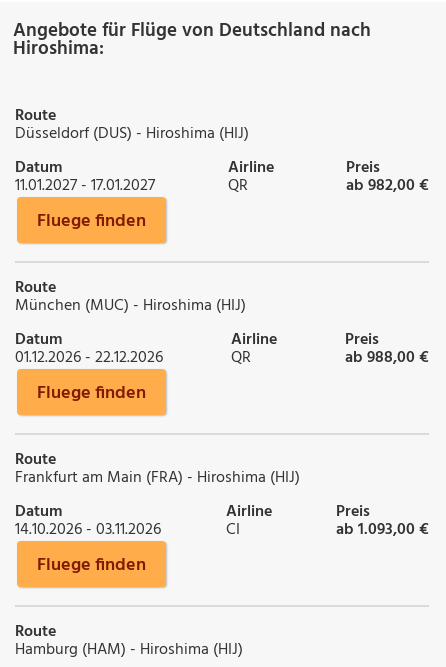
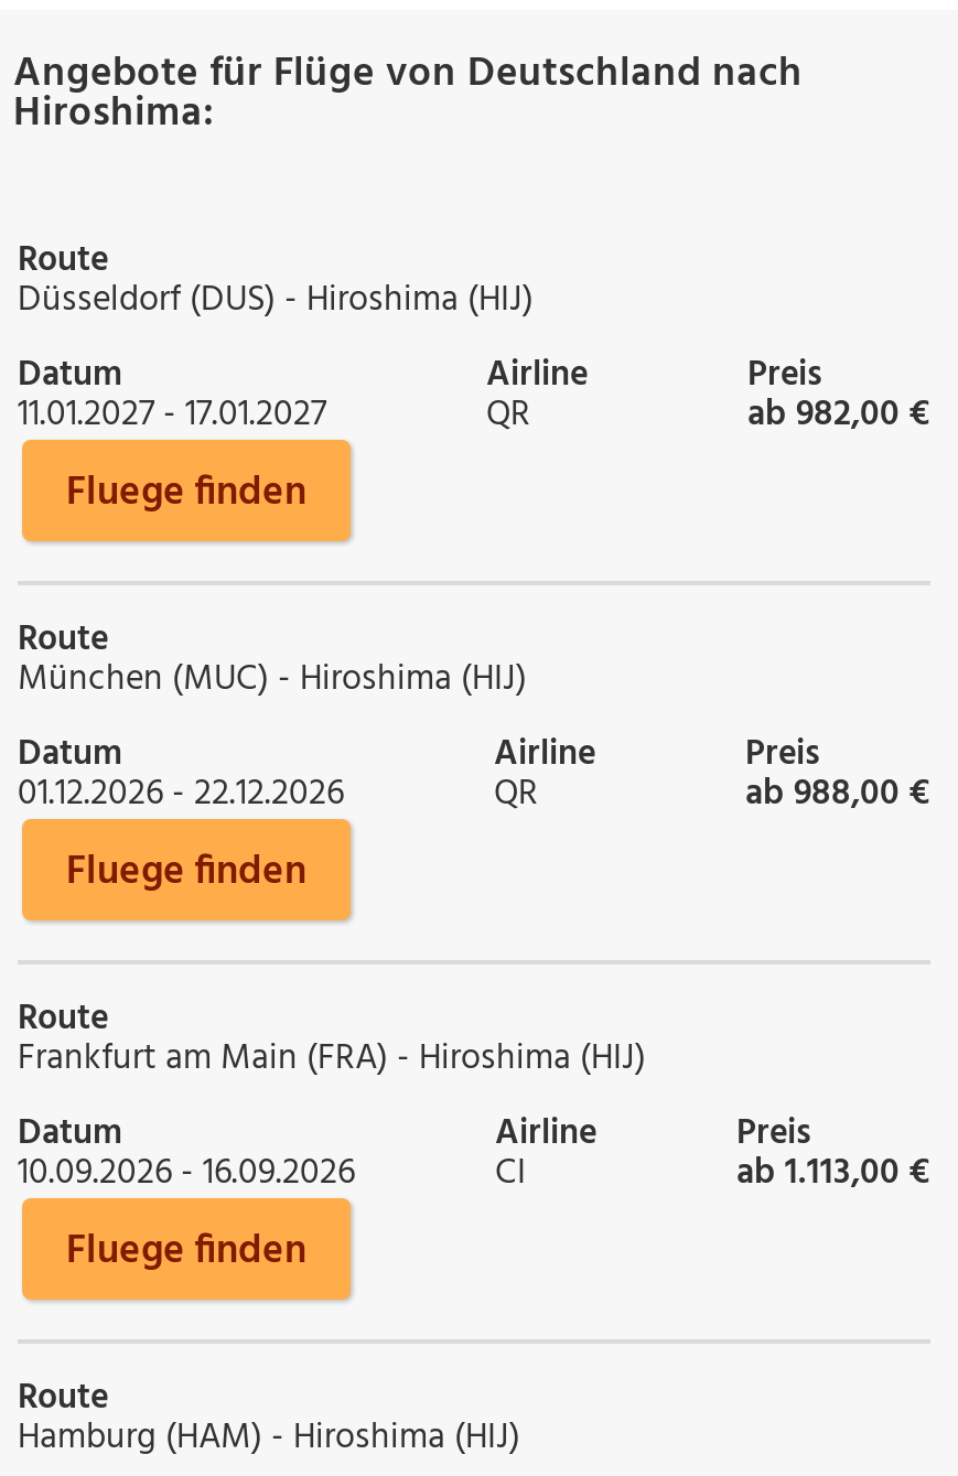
- 14.10.2026 - 03.11.2026
+ 10.09.2026 - 16.09.2026

- ab 1.093,00 €
+ ab 1.113,00 €
